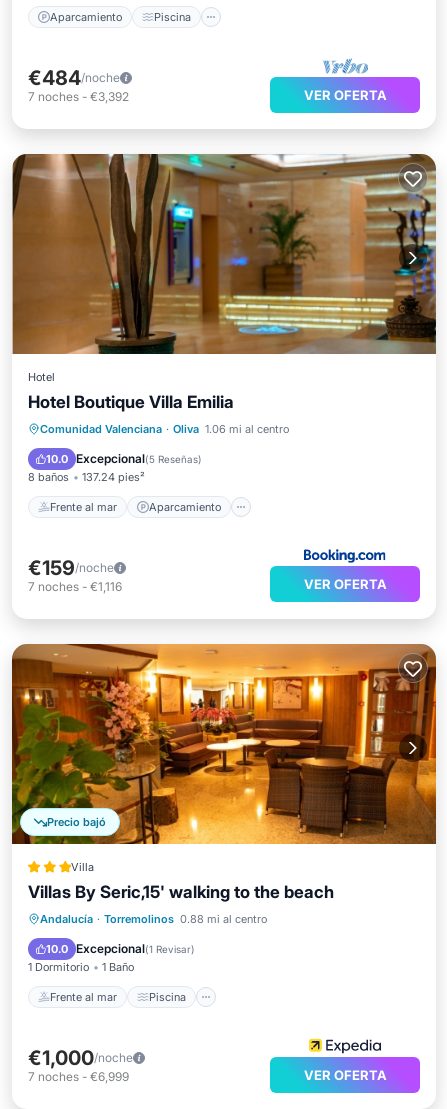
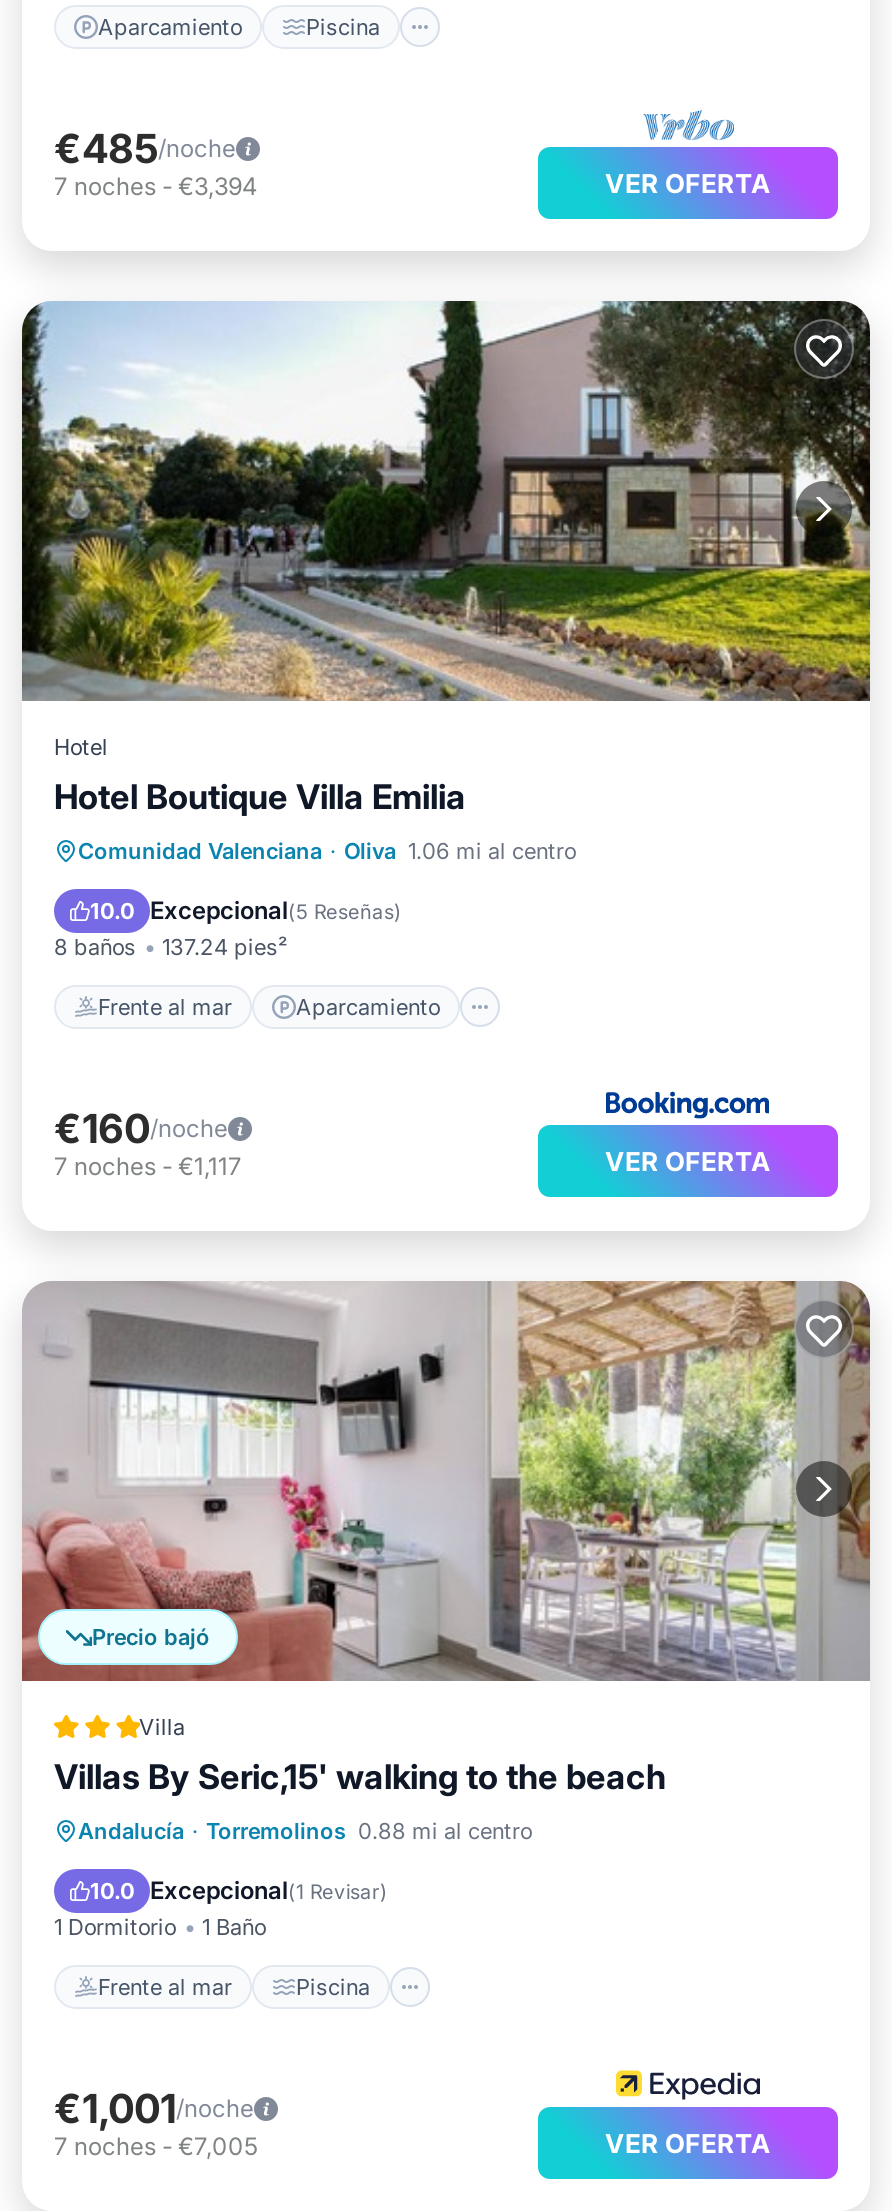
- €484/noche
+ €485/noche

- 7 noches - €3,392
+ 7 noches - €3,394

- [image]
+ [image]

- €159/noche
+ €160/noche

- 7 noches - €1,116
+ 7 noches - €1,117

- [image]
+ [image]

- €1,000/noche
+ €1,001/noche

- 7 noches - €6,999
+ 7 noches - €7,005
